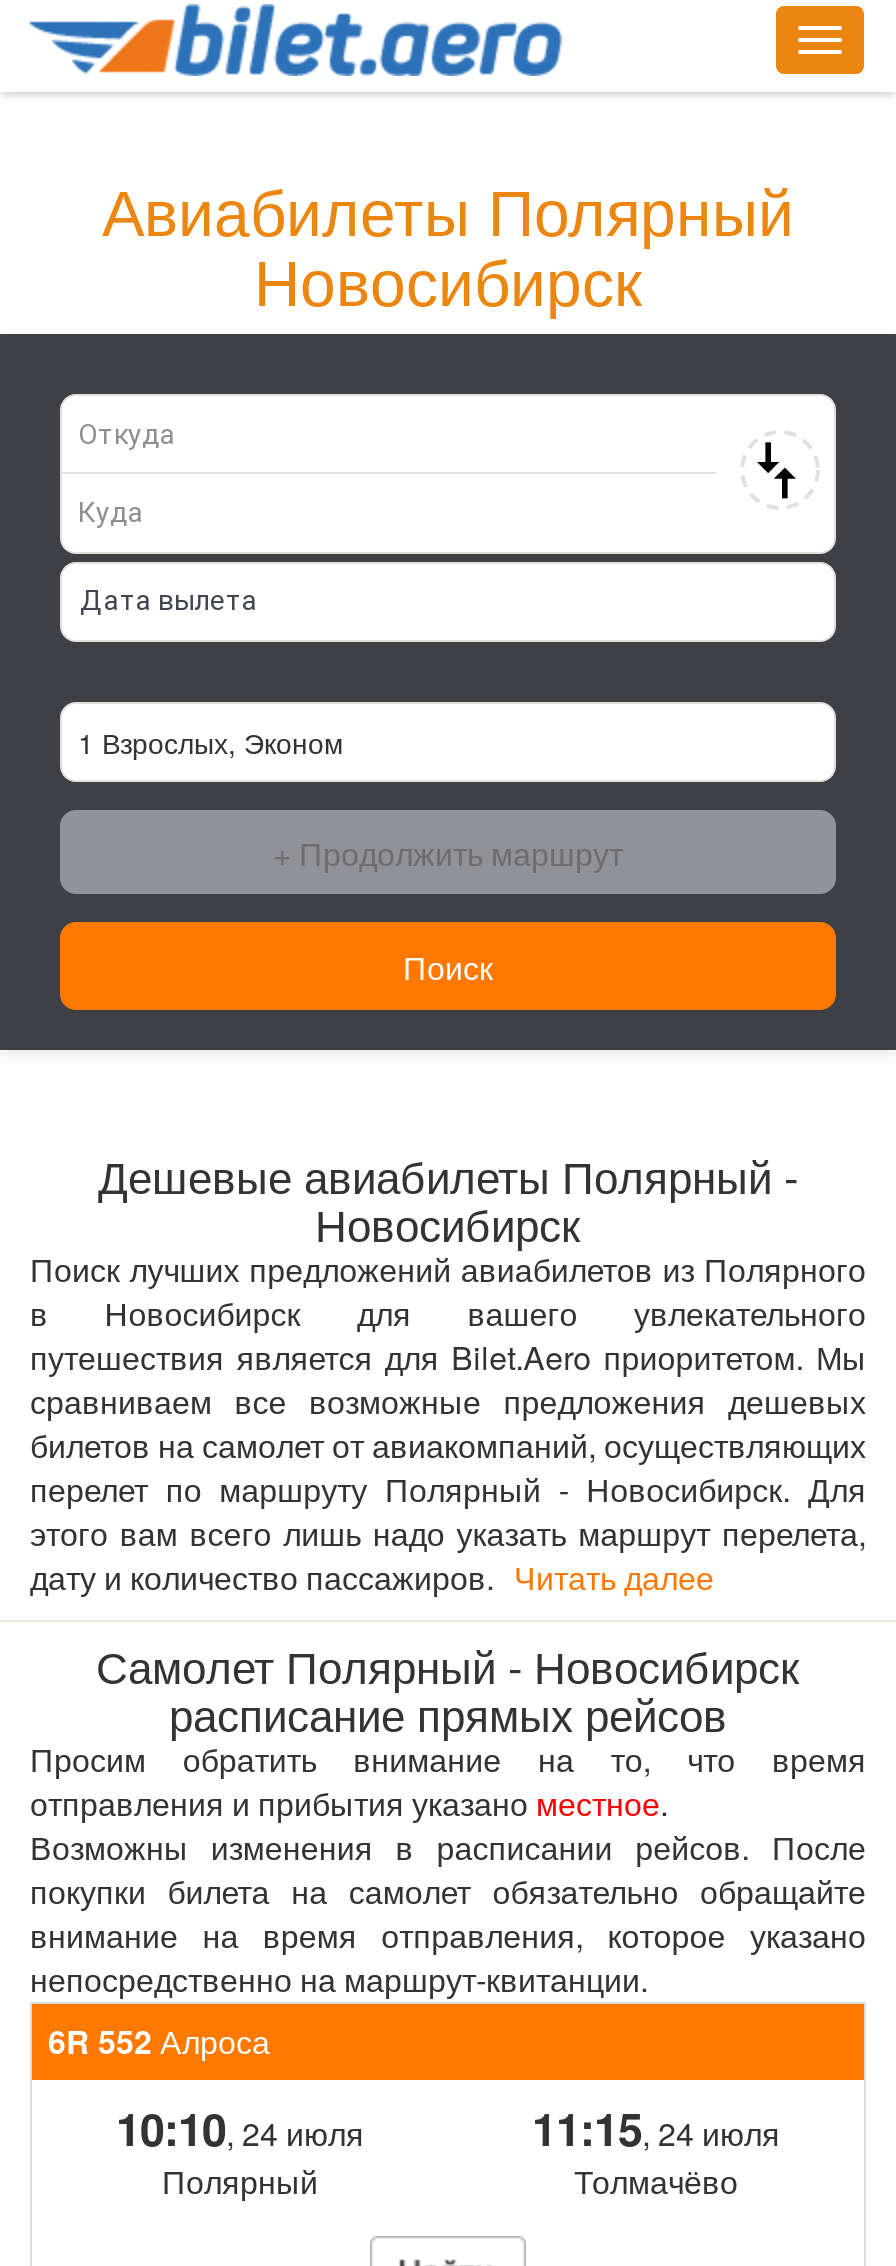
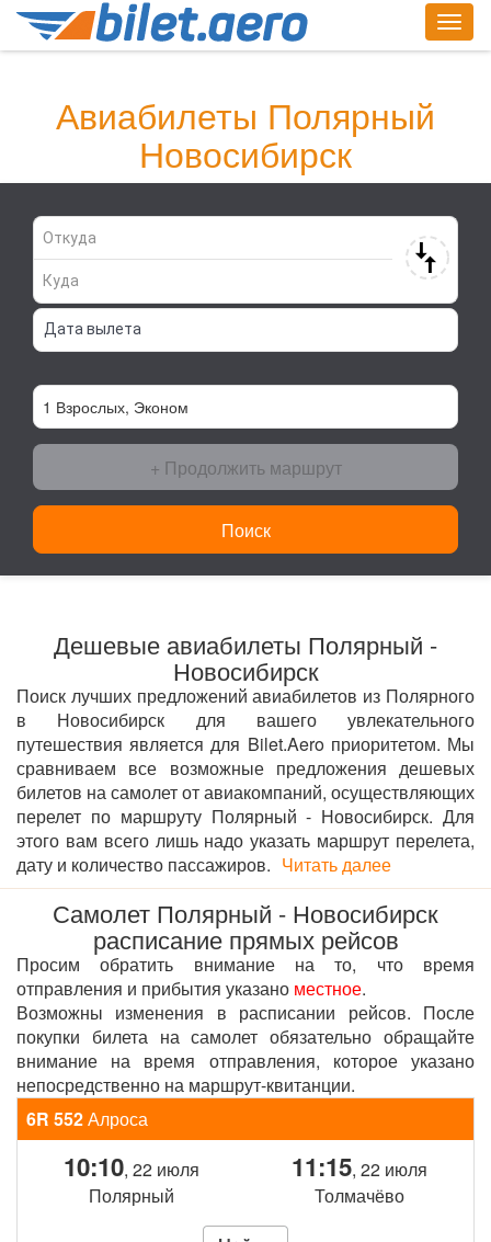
- 10:10, 24 июля
+ 10:10, 22 июля

- 11:15, 24 июля
+ 11:15, 22 июля
